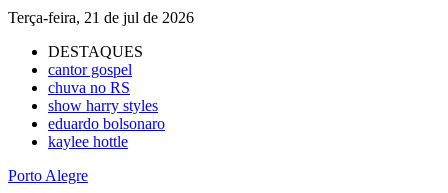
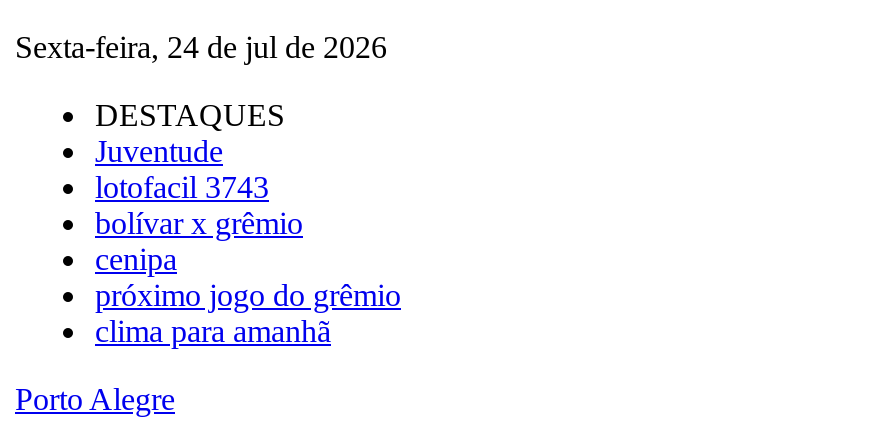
- Terça-feira, 21 de jul de 2026
+ Sexta-feira, 24 de jul de 2026

- cantor gospel
- chuva no RS
- show harry styles
- eduardo bolsonaro
- kaylee hottle
+ Juventude
+ lotofacil 3743
+ bolívar x grêmio
+ cenipa
+ próximo jogo do grêmio
+ clima para amanhã
